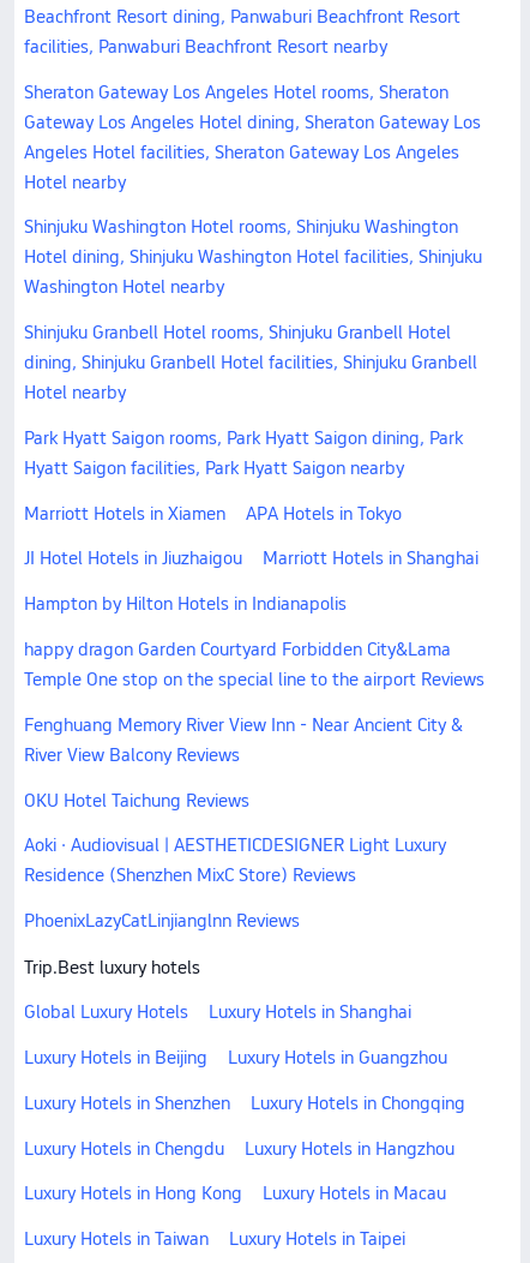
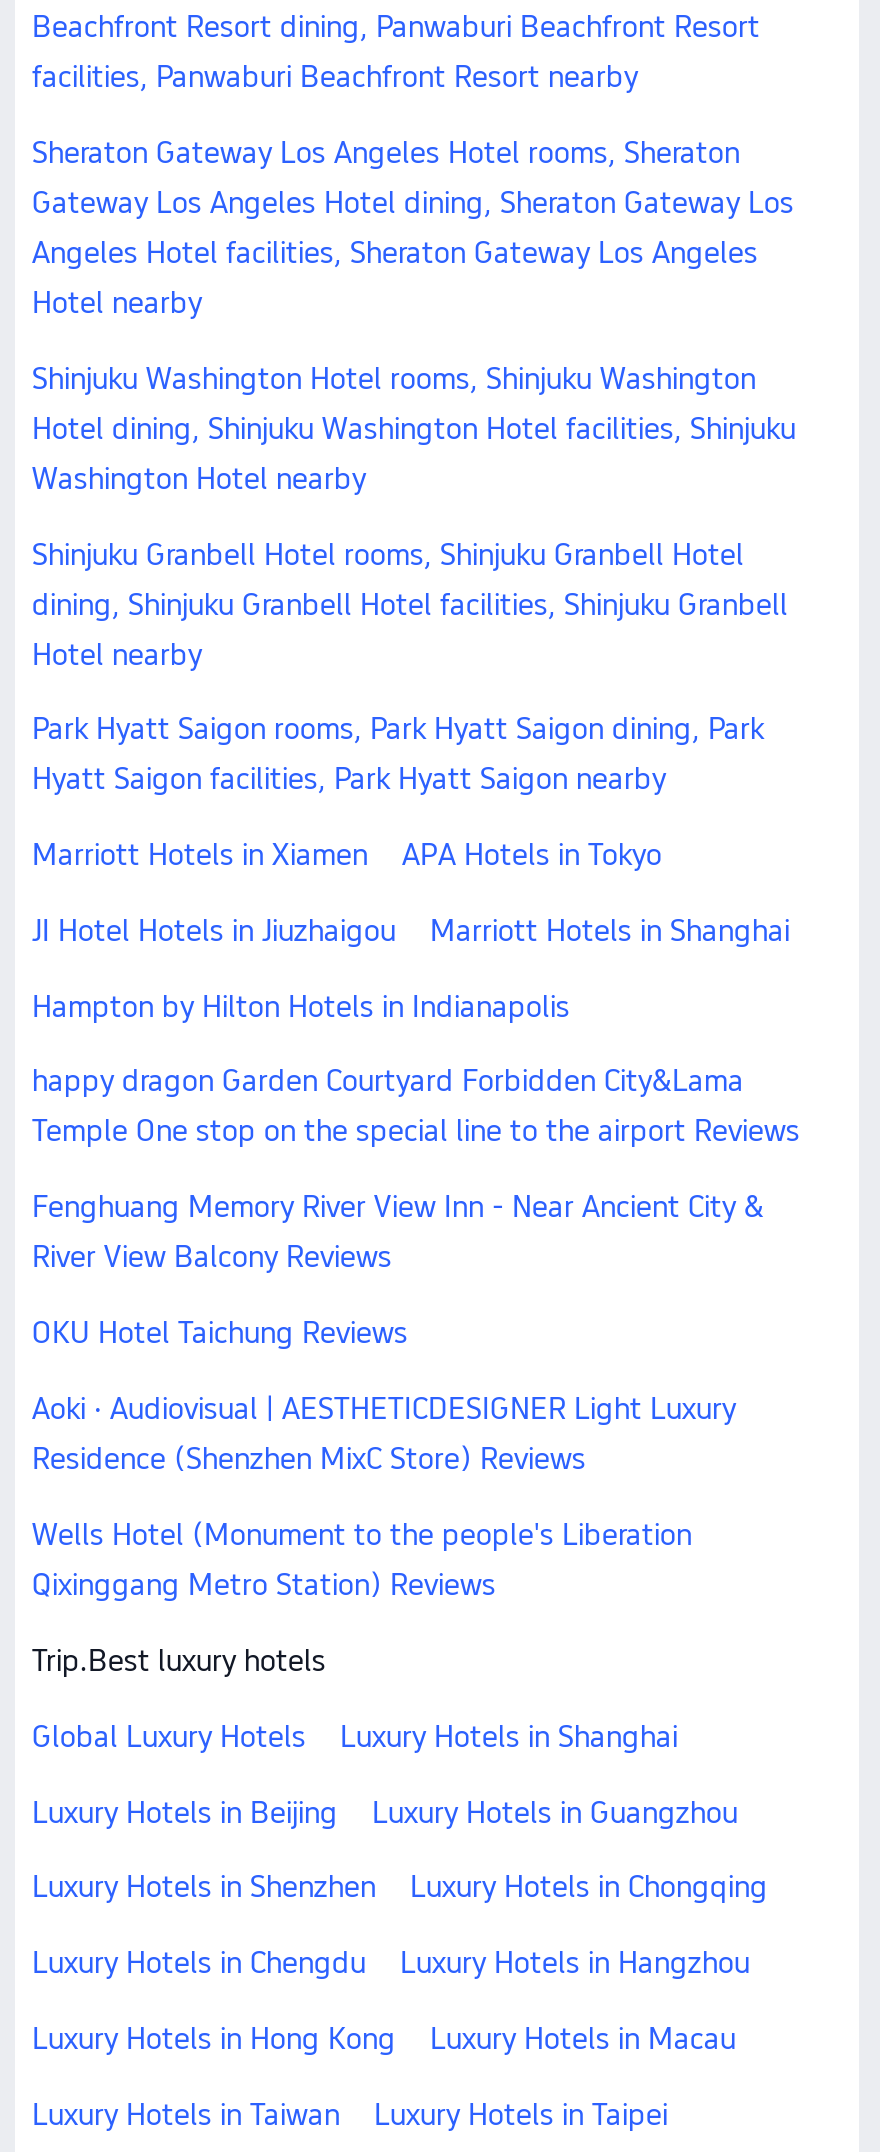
- PhoenixLazyCatLinjianglnn Reviews
+ Wells Hotel (Monument to the people's Liberation
+ Qixinggang Metro Station) Reviews
